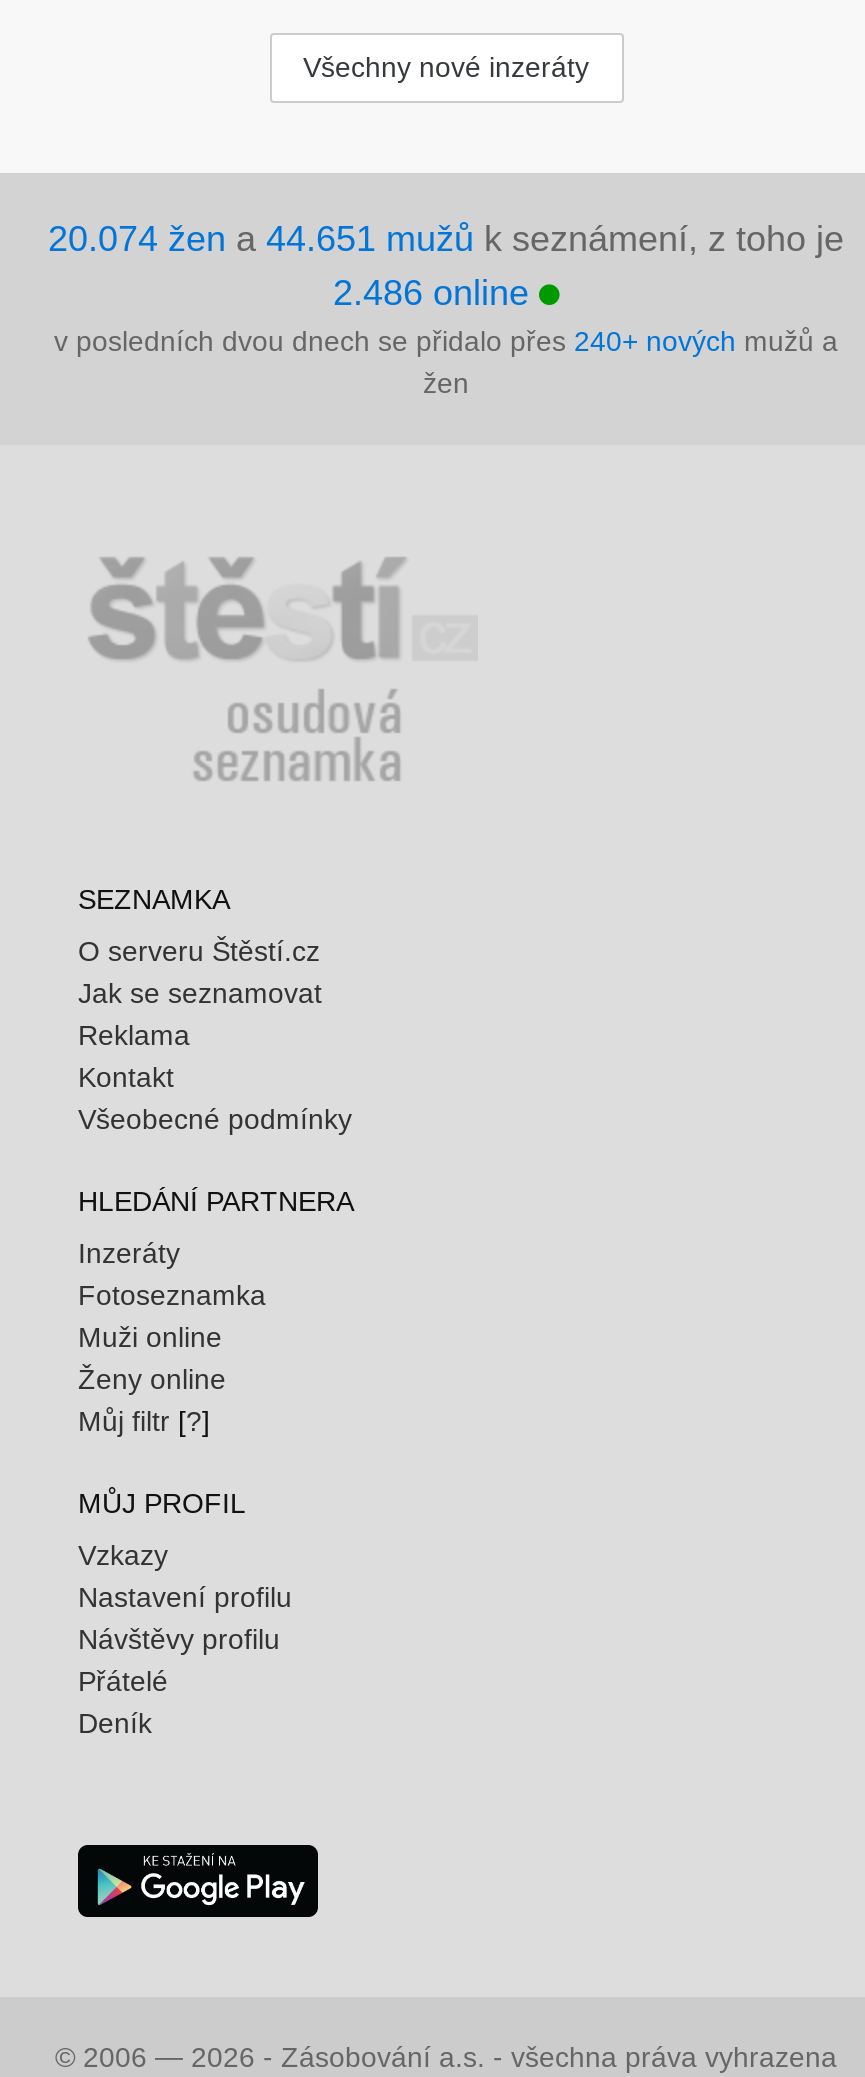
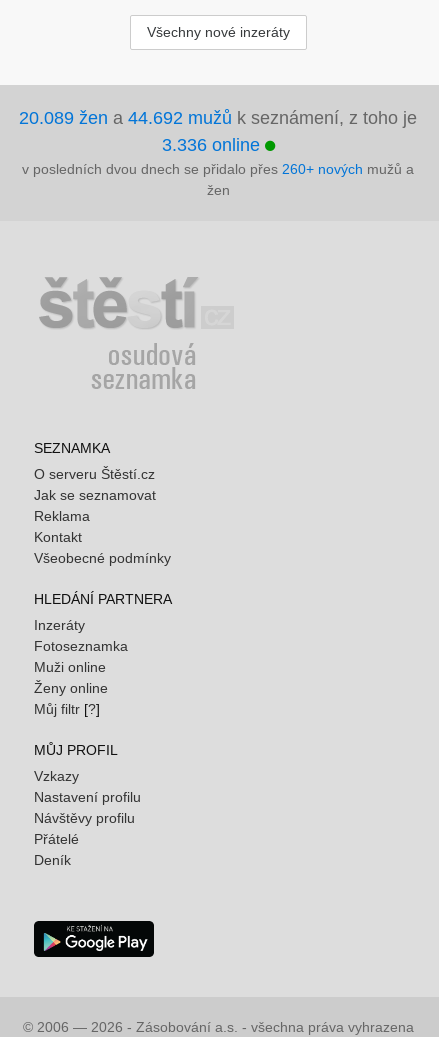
- 20.074 žen a 44.651 mužů k seznámení, z toho je
+ 20.089 žen a 44.692 mužů k seznámení, z toho je

- 2.486 online
+ 3.336 online

- v posledních dvou dnech se přidalo přes 240+ nových mužů a
+ v posledních dvou dnech se přidalo přes 260+ nových mužů a
